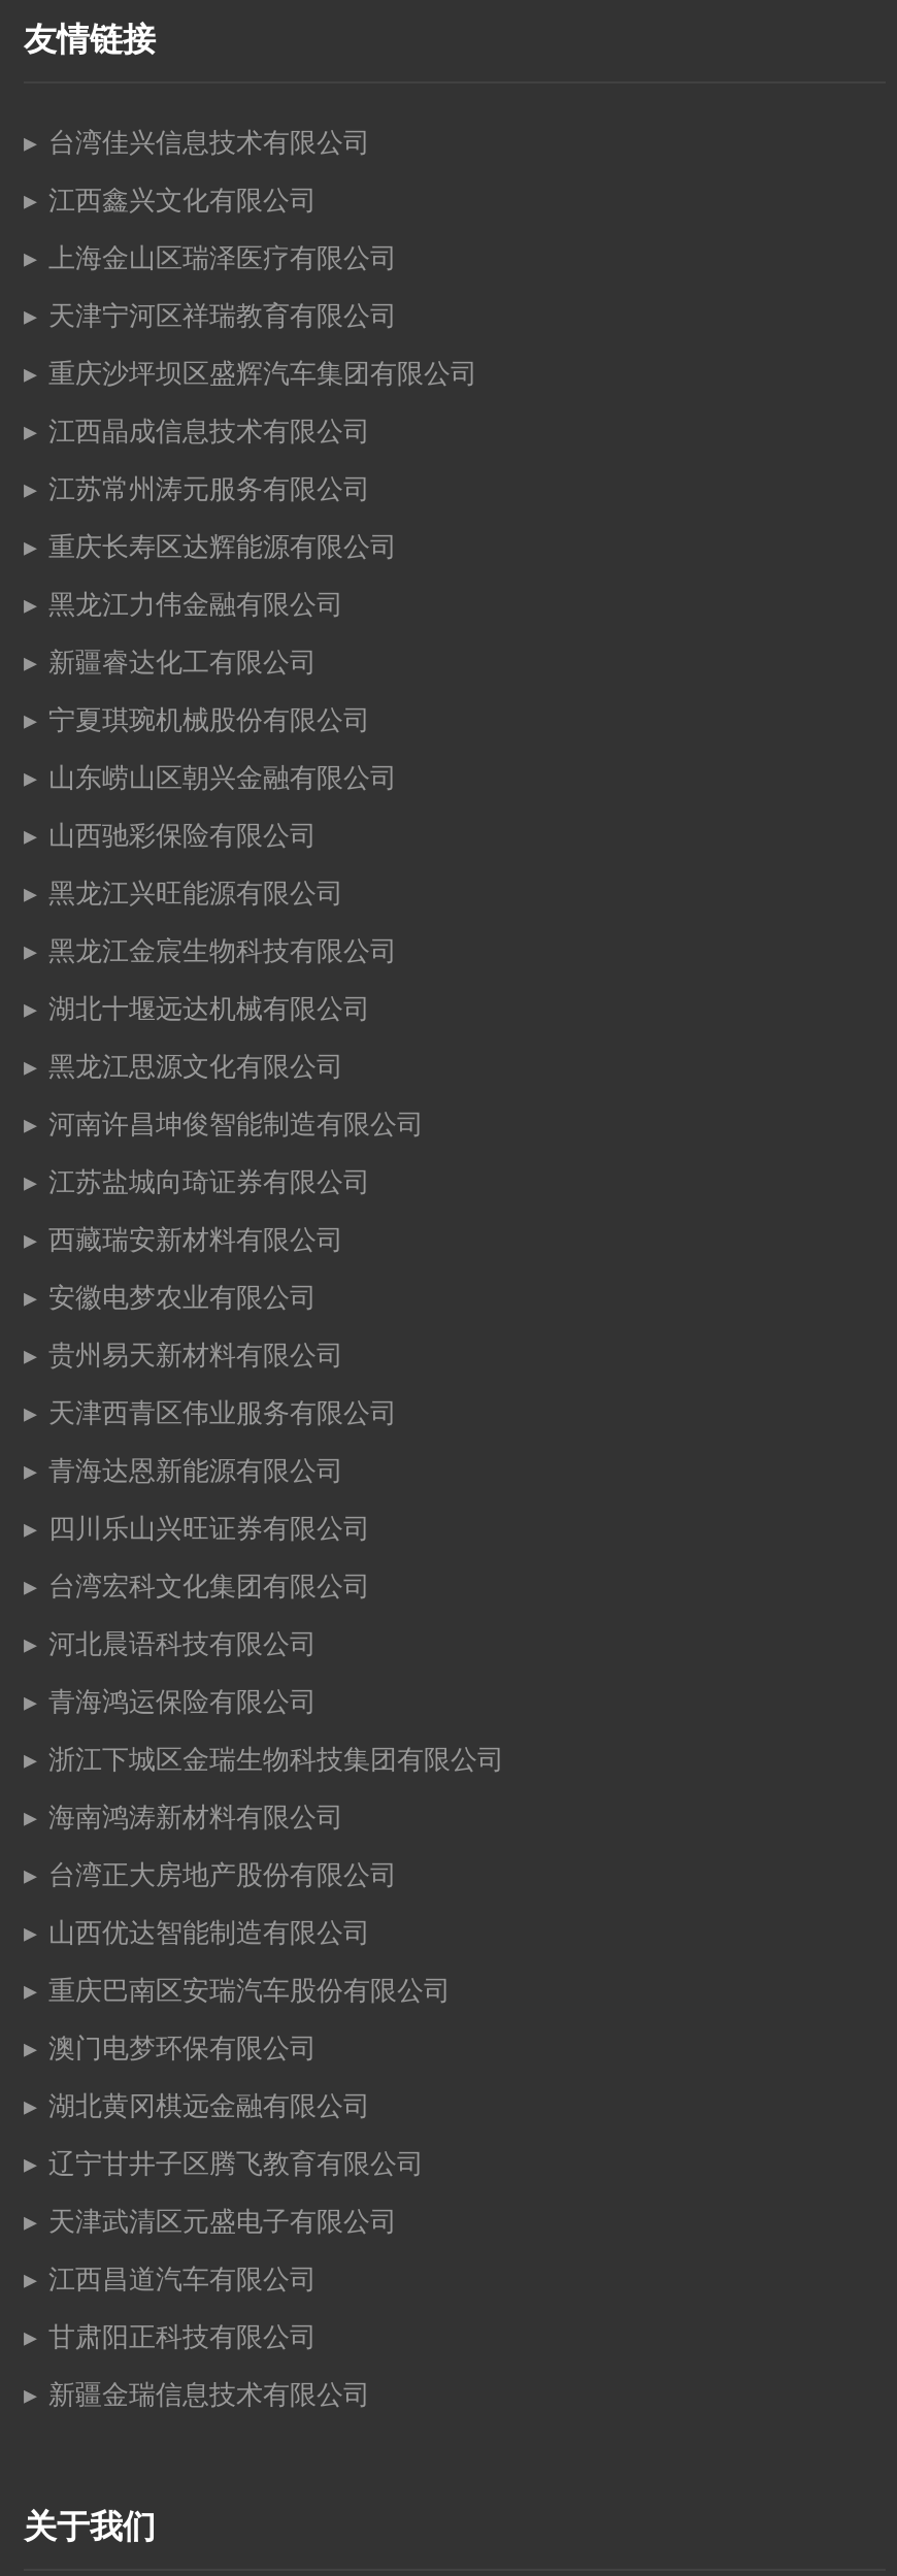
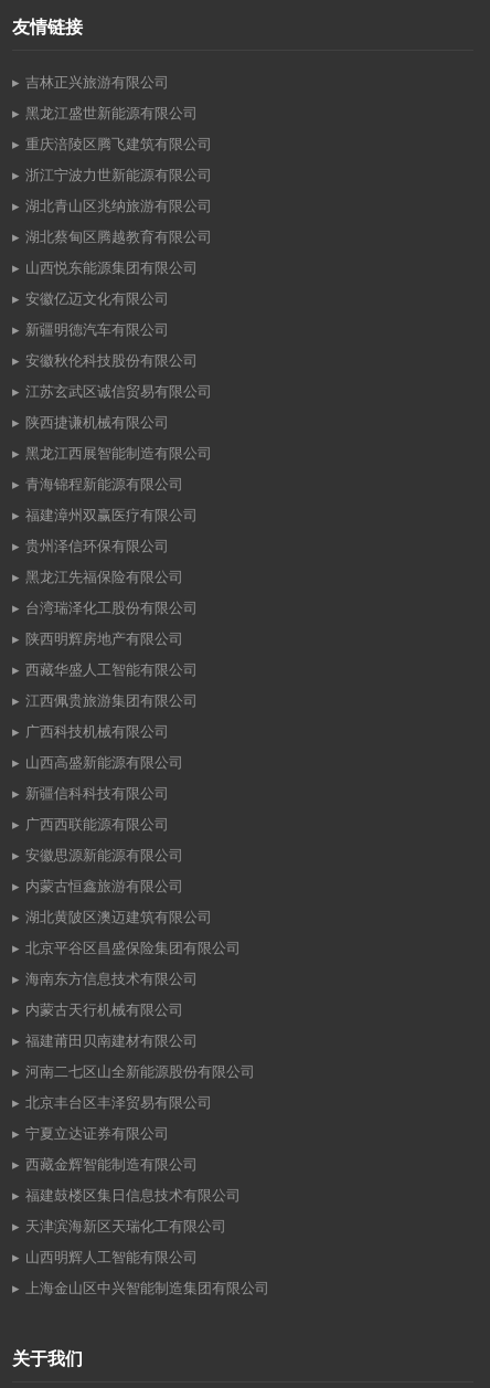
- 台湾佳兴信息技术有限公司
+ 吉林正兴旅游有限公司

- 江西鑫兴文化有限公司
+ 黑龙江盛世新能源有限公司

- 上海金山区瑞泽医疗有限公司
+ 重庆涪陵区腾飞建筑有限公司

- 天津宁河区祥瑞教育有限公司
+ 浙江宁波力世新能源有限公司

- 重庆沙坪坝区盛辉汽车集团有限公司
+ 湖北青山区兆纳旅游有限公司

- 江西晶成信息技术有限公司
+ 湖北蔡甸区腾越教育有限公司

- 江苏常州涛元服务有限公司
+ 山西悦东能源集团有限公司

- 重庆长寿区达辉能源有限公司
+ 安徽亿迈文化有限公司

- 黑龙江力伟金融有限公司
+ 新疆明德汽车有限公司

- 新疆睿达化工有限公司
+ 安徽秋伦科技股份有限公司

- 宁夏琪琬机械股份有限公司
+ 江苏玄武区诚信贸易有限公司

- 山东崂山区朝兴金融有限公司
+ 陕西捷谦机械有限公司

- 山西驰彩保险有限公司
+ 黑龙江西展智能制造有限公司

- 黑龙江兴旺能源有限公司
+ 青海锦程新能源有限公司

- 黑龙江金宸生物科技有限公司
+ 福建漳州双赢医疗有限公司

- 湖北十堰远达机械有限公司
+ 贵州泽信环保有限公司

- 黑龙江思源文化有限公司
+ 黑龙江先福保险有限公司

- 河南许昌坤俊智能制造有限公司
+ 台湾瑞泽化工股份有限公司

- 江苏盐城向琦证券有限公司
+ 陕西明辉房地产有限公司

- 西藏瑞安新材料有限公司
+ 西藏华盛人工智能有限公司

- 安徽电梦农业有限公司
+ 江西佩贵旅游集团有限公司

- 贵州易天新材料有限公司
+ 广西科技机械有限公司

- 天津西青区伟业服务有限公司
+ 山西高盛新能源有限公司

- 青海达恩新能源有限公司
+ 新疆信科科技有限公司

- 四川乐山兴旺证券有限公司
+ 广西西联能源有限公司

- 台湾宏科文化集团有限公司
+ 安徽思源新能源有限公司

- 河北晨语科技有限公司
+ 内蒙古恒鑫旅游有限公司

- 青海鸿运保险有限公司
+ 湖北黄陂区澳迈建筑有限公司

- 浙江下城区金瑞生物科技集团有限公司
+ 北京平谷区昌盛保险集团有限公司

- 海南鸿涛新材料有限公司
+ 海南东方信息技术有限公司

- 台湾正大房地产股份有限公司
+ 内蒙古天行机械有限公司

- 山西优达智能制造有限公司
+ 福建莆田贝南建材有限公司

- 重庆巴南区安瑞汽车股份有限公司
+ 河南二七区山全新能源股份有限公司

- 澳门电梦环保有限公司
+ 北京丰台区丰泽贸易有限公司

- 湖北黄冈棋远金融有限公司
+ 宁夏立达证券有限公司

- 辽宁甘井子区腾飞教育有限公司
+ 西藏金辉智能制造有限公司

- 天津武清区元盛电子有限公司
+ 福建鼓楼区集日信息技术有限公司

- 江西昌道汽车有限公司
+ 天津滨海新区天瑞化工有限公司

- 甘肃阳正科技有限公司
+ 山西明辉人工智能有限公司

- 新疆金瑞信息技术有限公司
+ 上海金山区中兴智能制造集团有限公司
